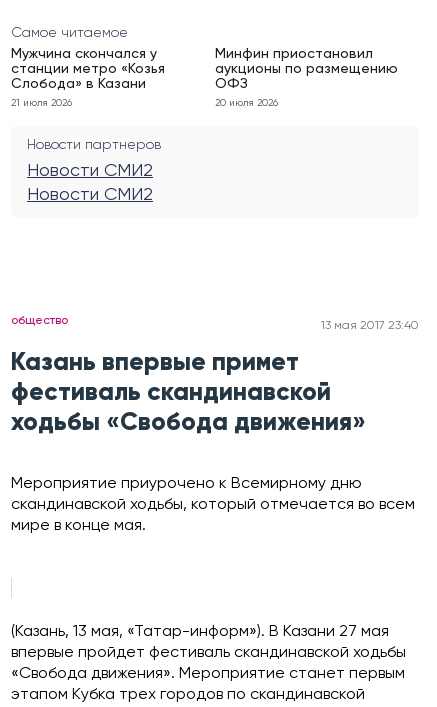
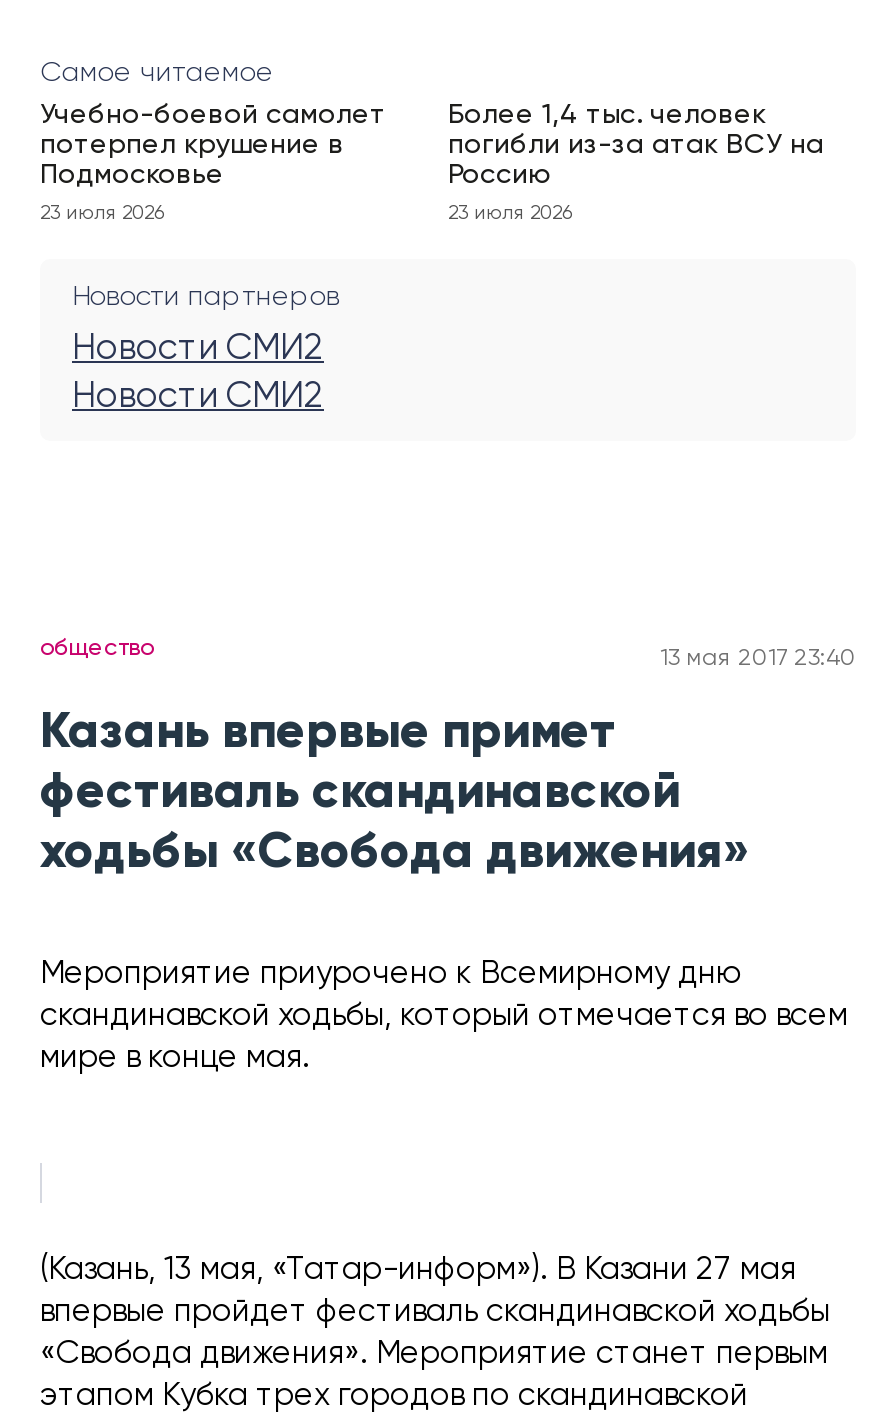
- Мужчина скончался у
- станции метро «Козья
- Слобода» в Казани
+ Учебно-боевой самолет
+ потерпел крушение в
+ Подмосковье

- Минфин приостановил
- аукционы по размещению
- ОФЗ
+ Более 1,4 тыс. человек
+ погибли из-за атак ВСУ на
+ Россию

- 21 июля 2026
+ 23 июля 2026

- 20 июля 2026
+ 23 июля 2026
